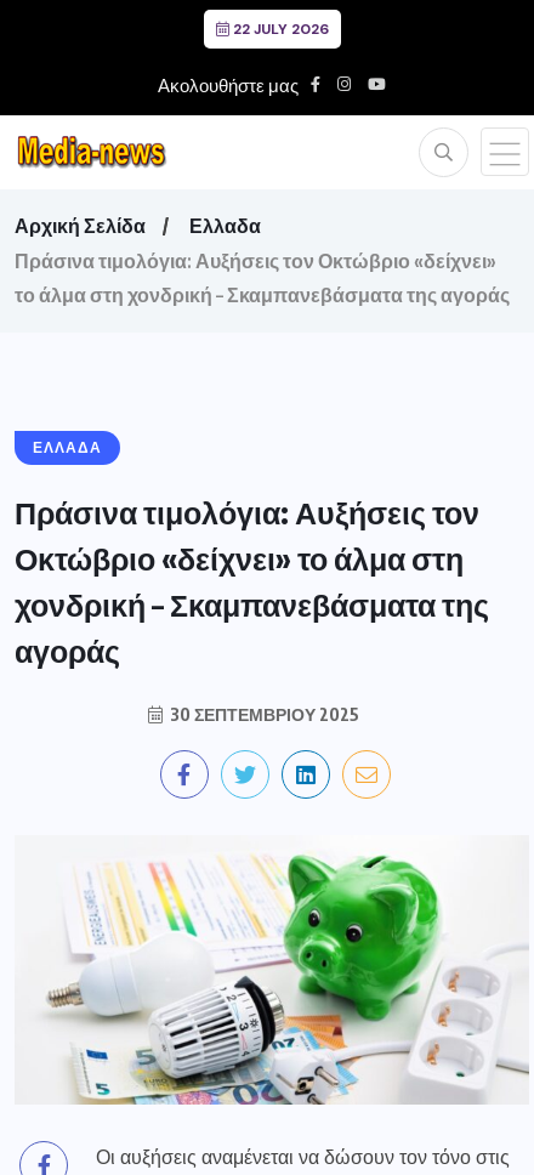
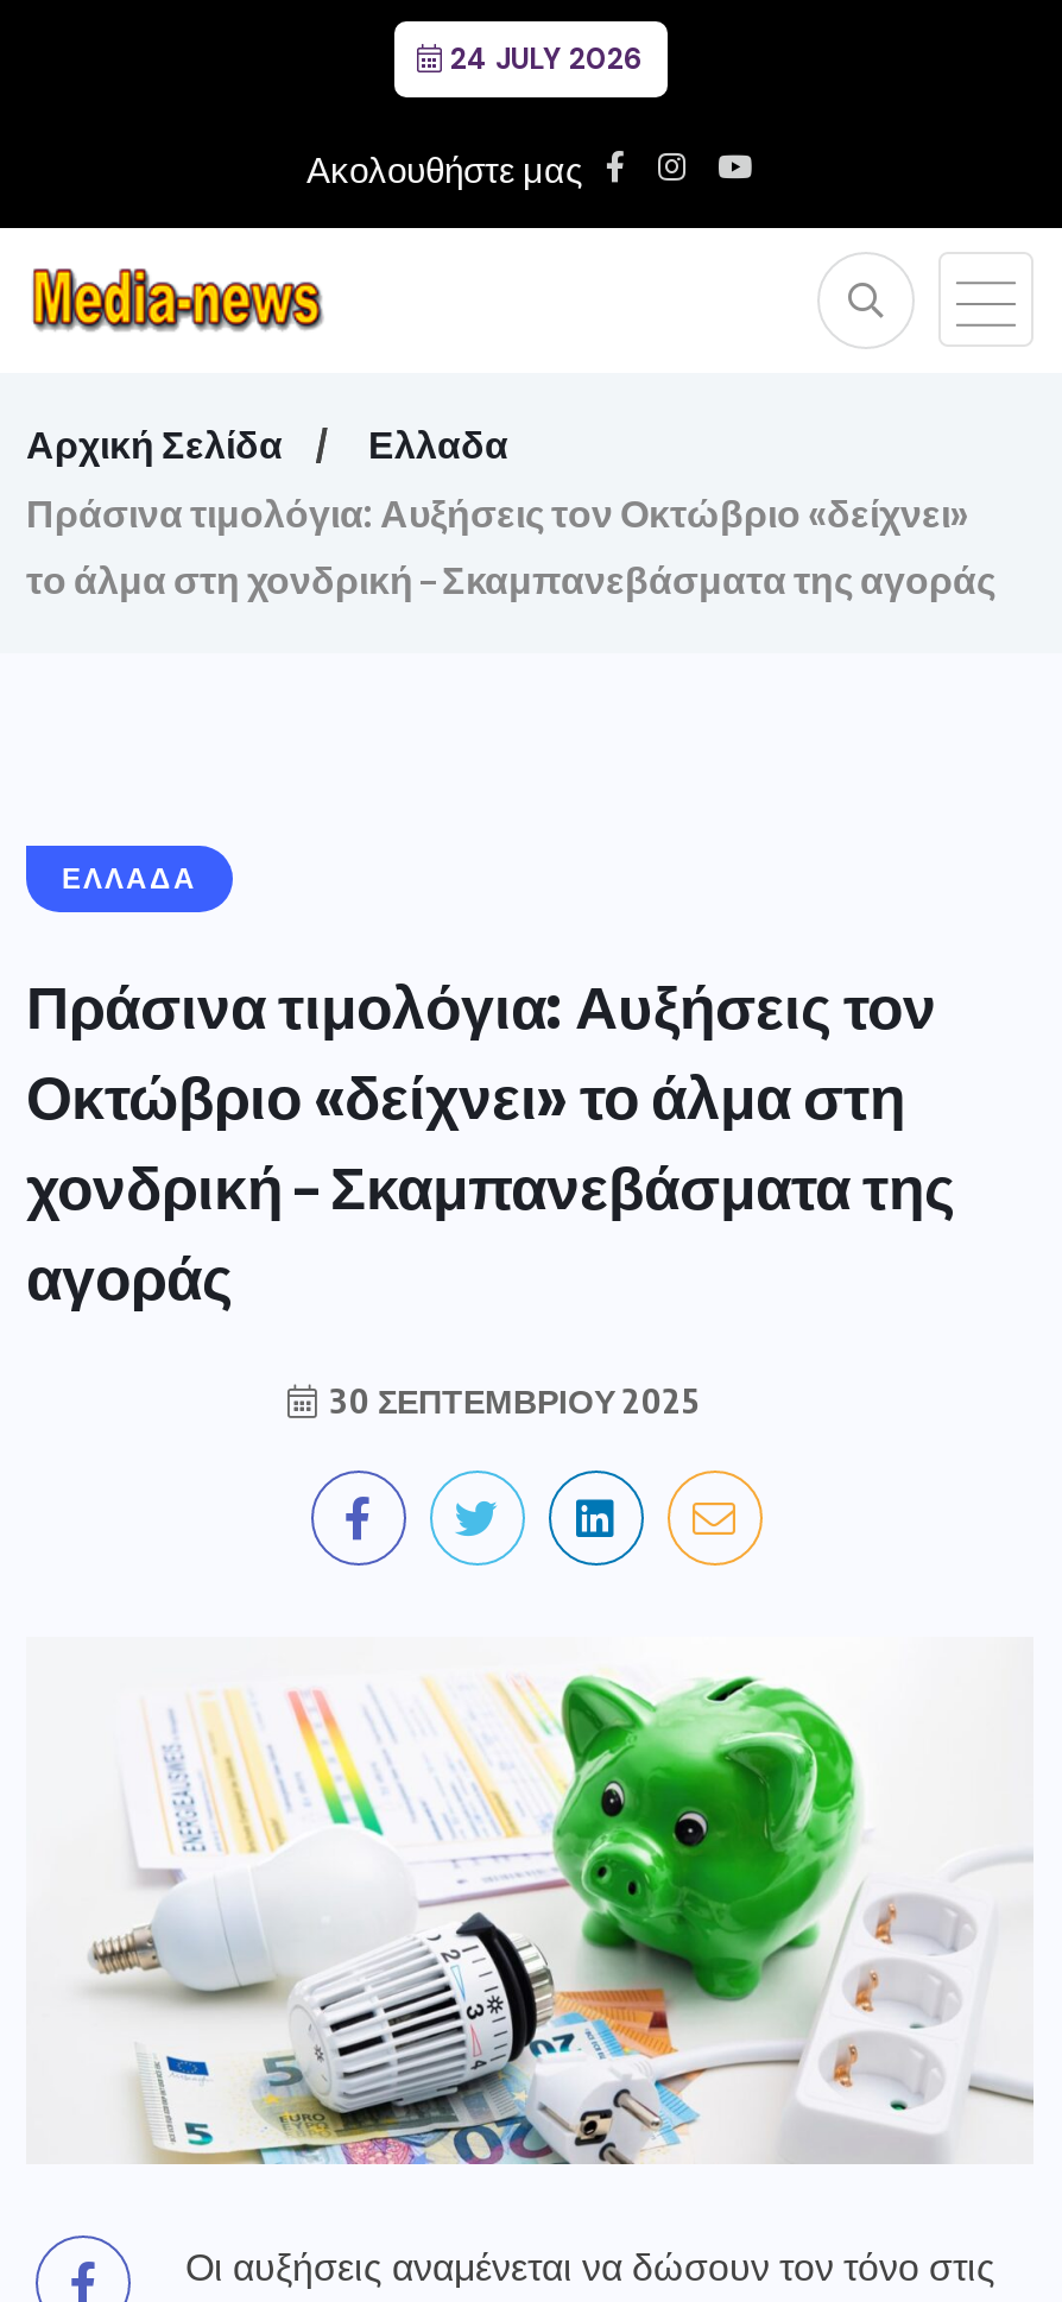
- 22 JULY 2026
+ 24 JULY 2026
